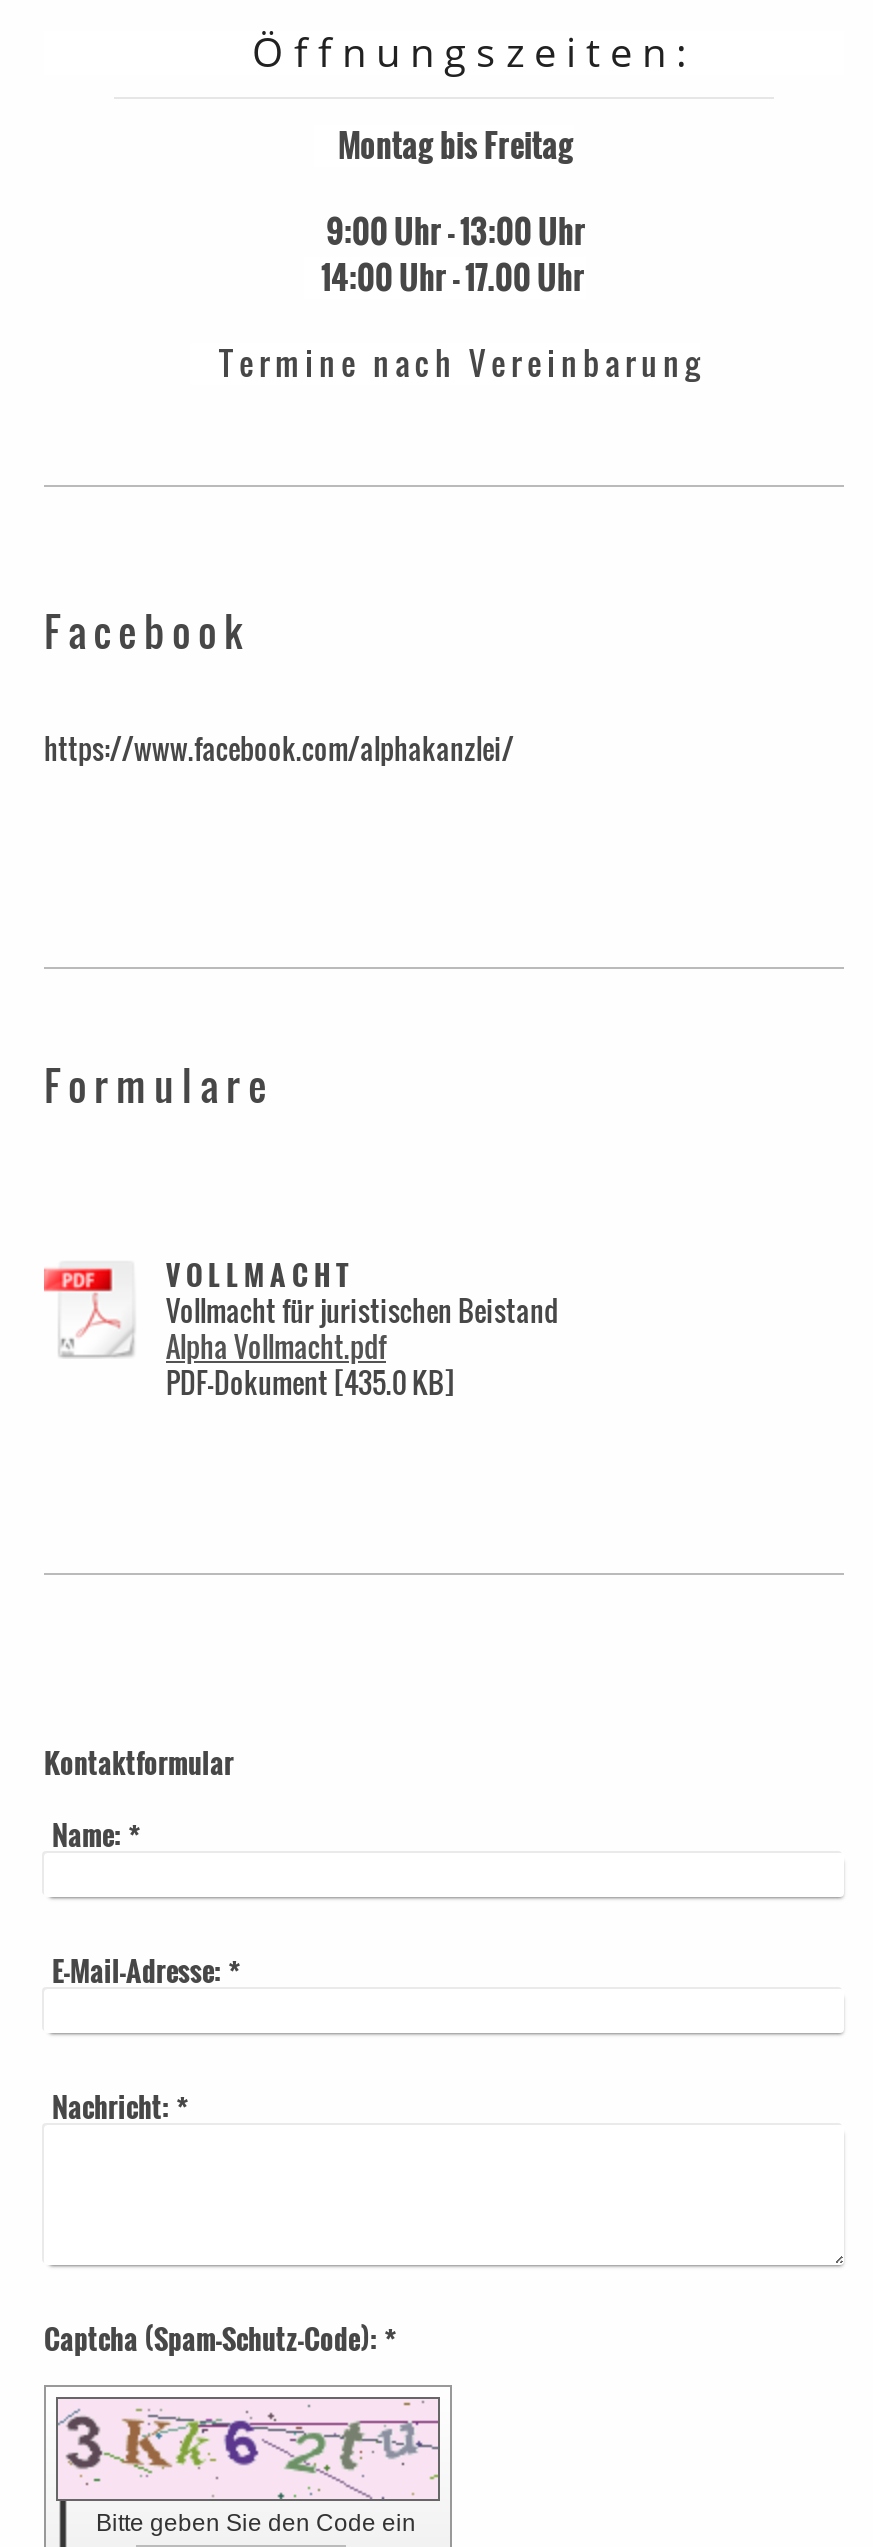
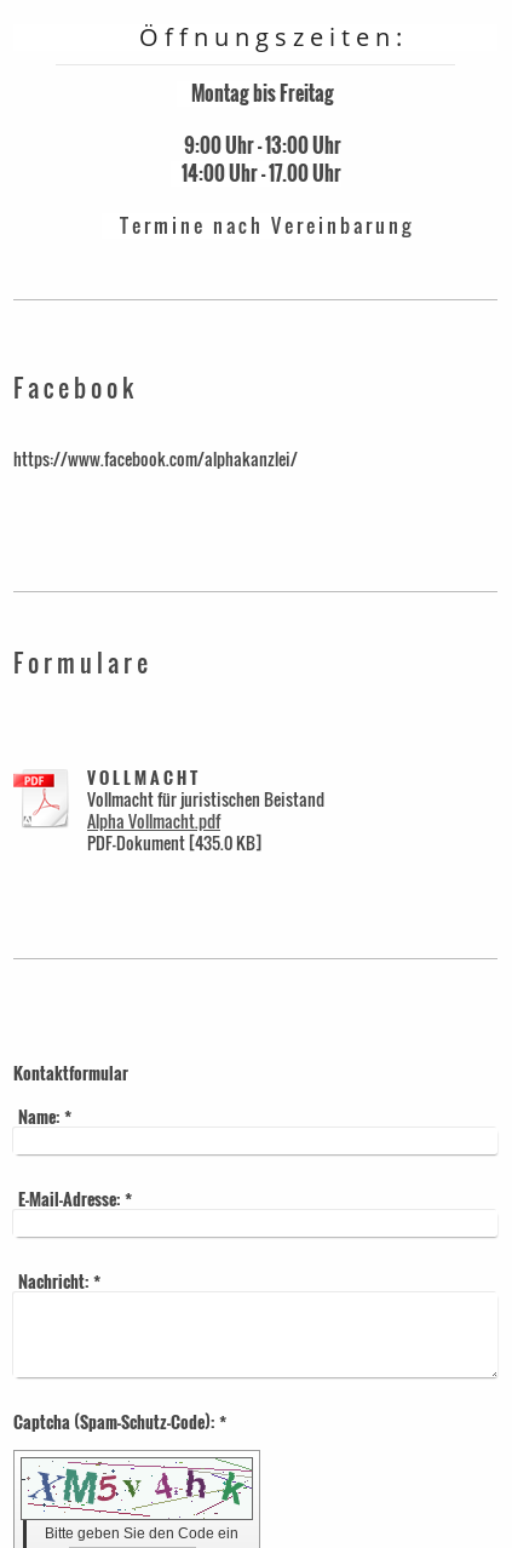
- [image]
+ [image]
